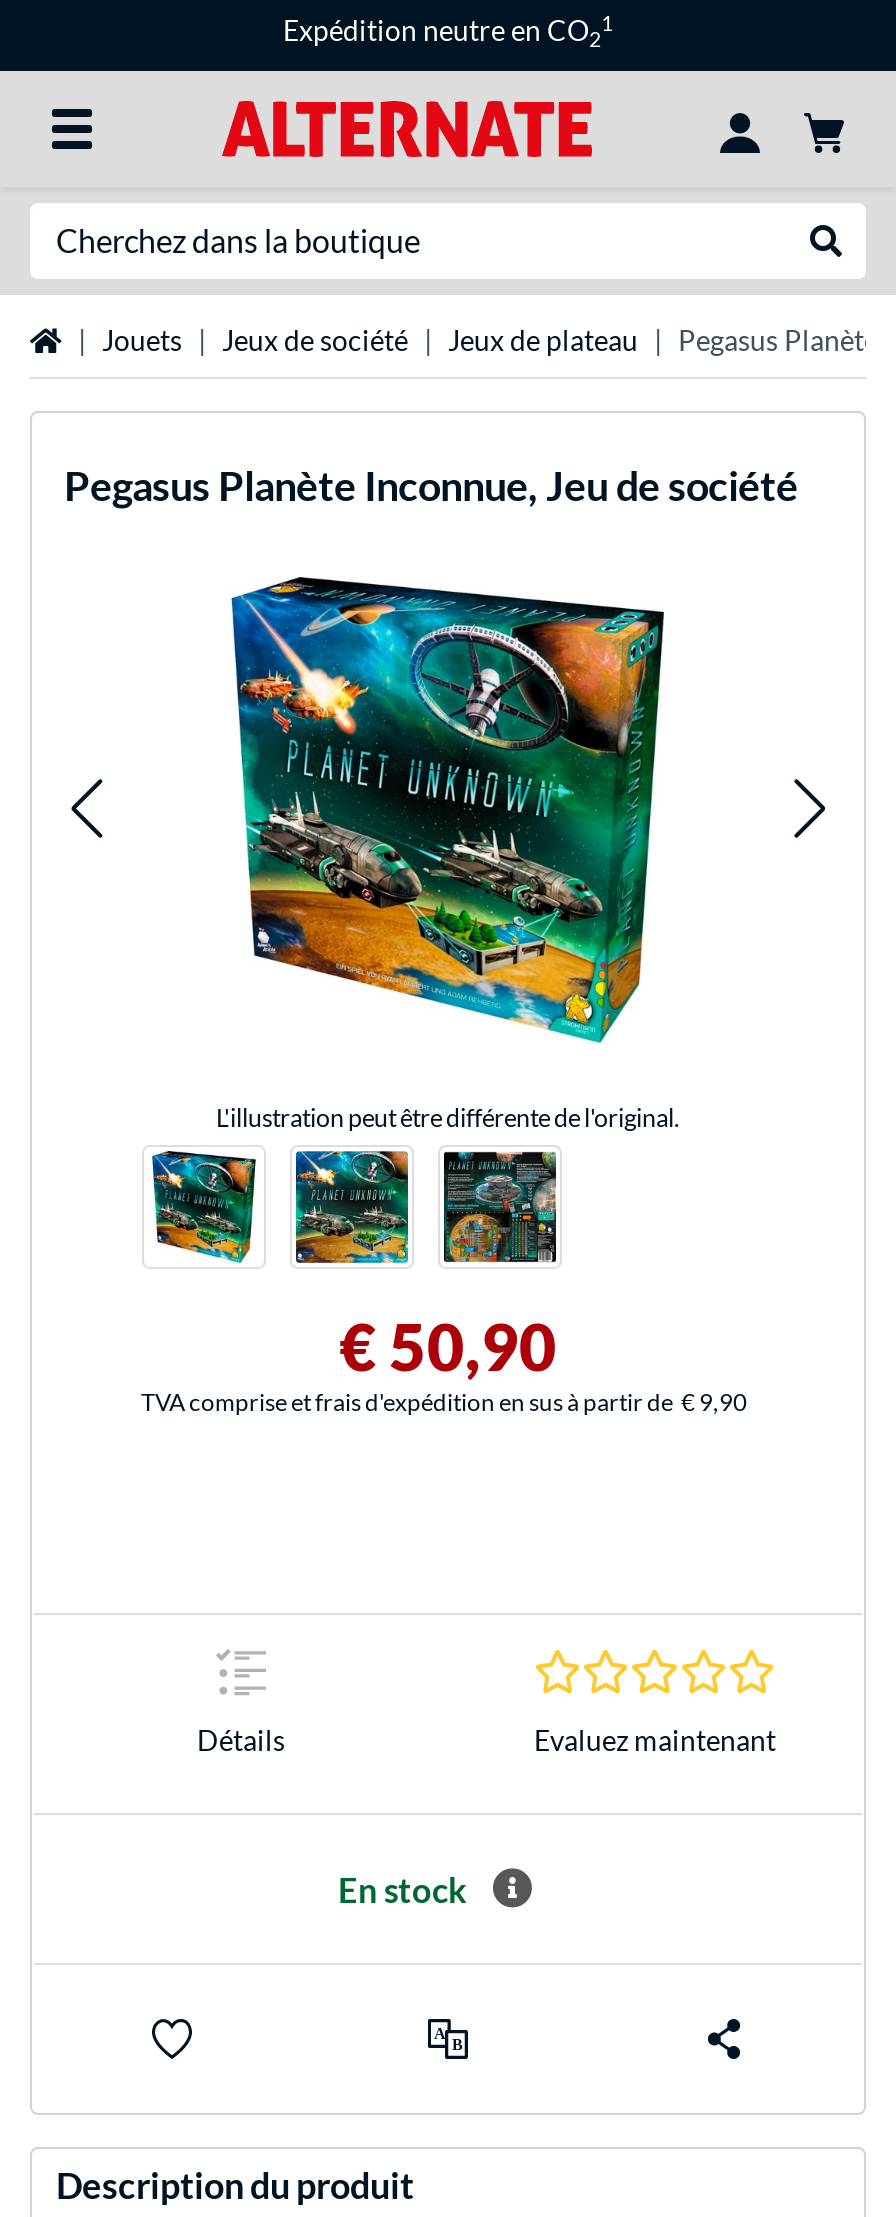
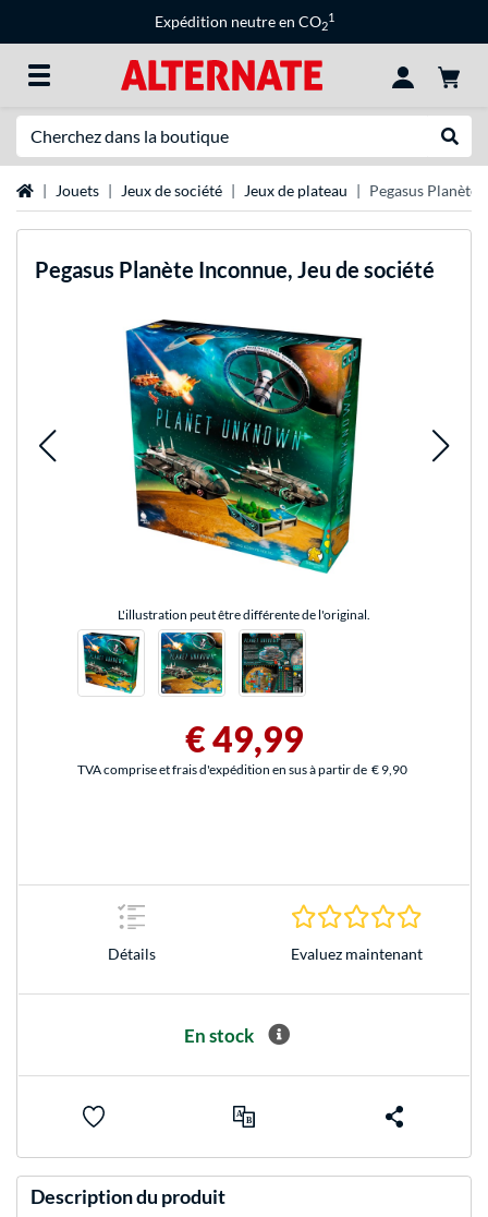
- € 50,90
+ € 49,99
